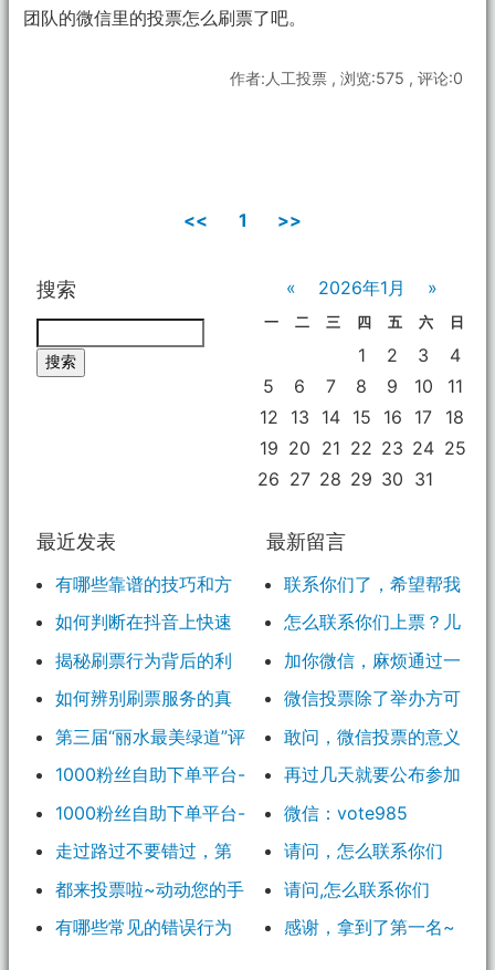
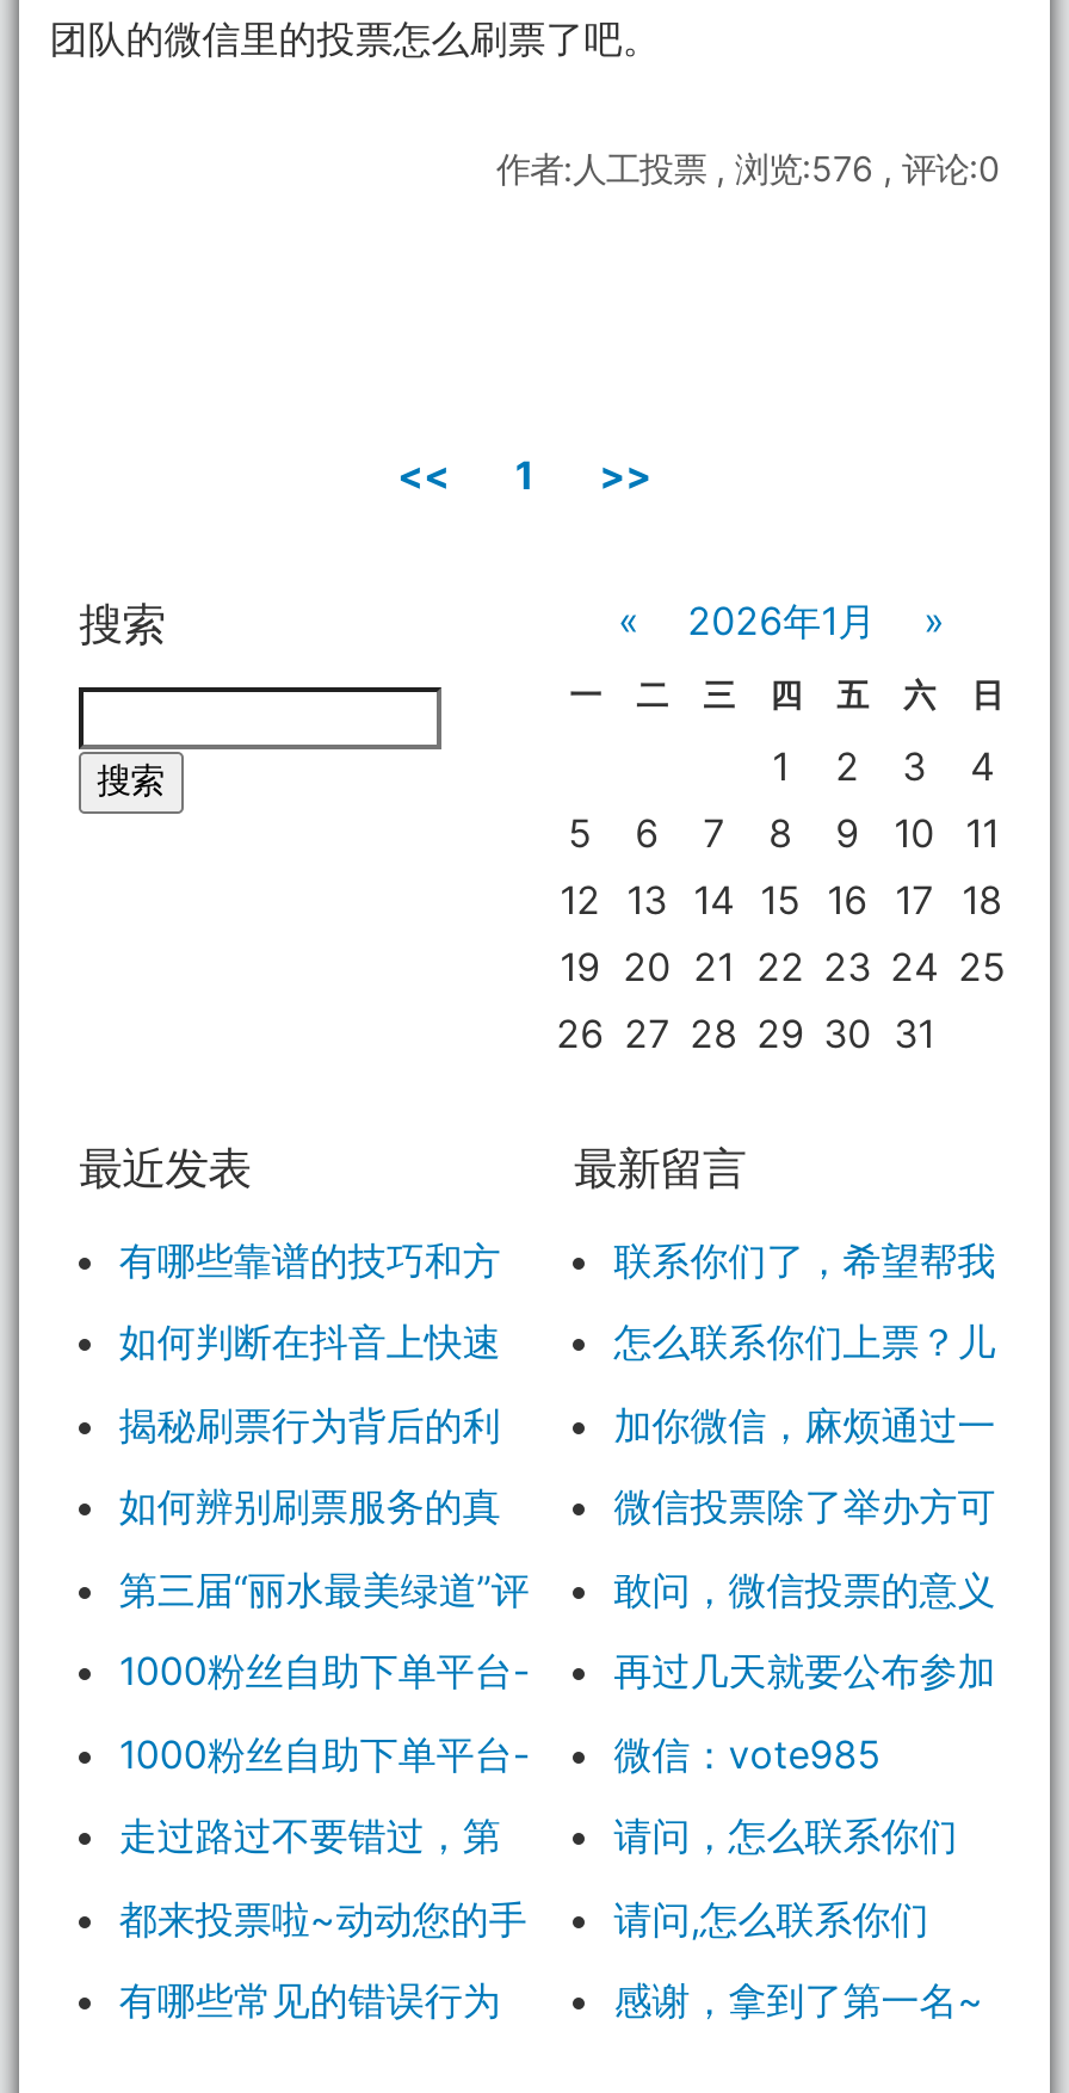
- 作者:人工投票 , 浏览:575 , 评论:0
+ 作者:人工投票 , 浏览:576 , 评论:0
